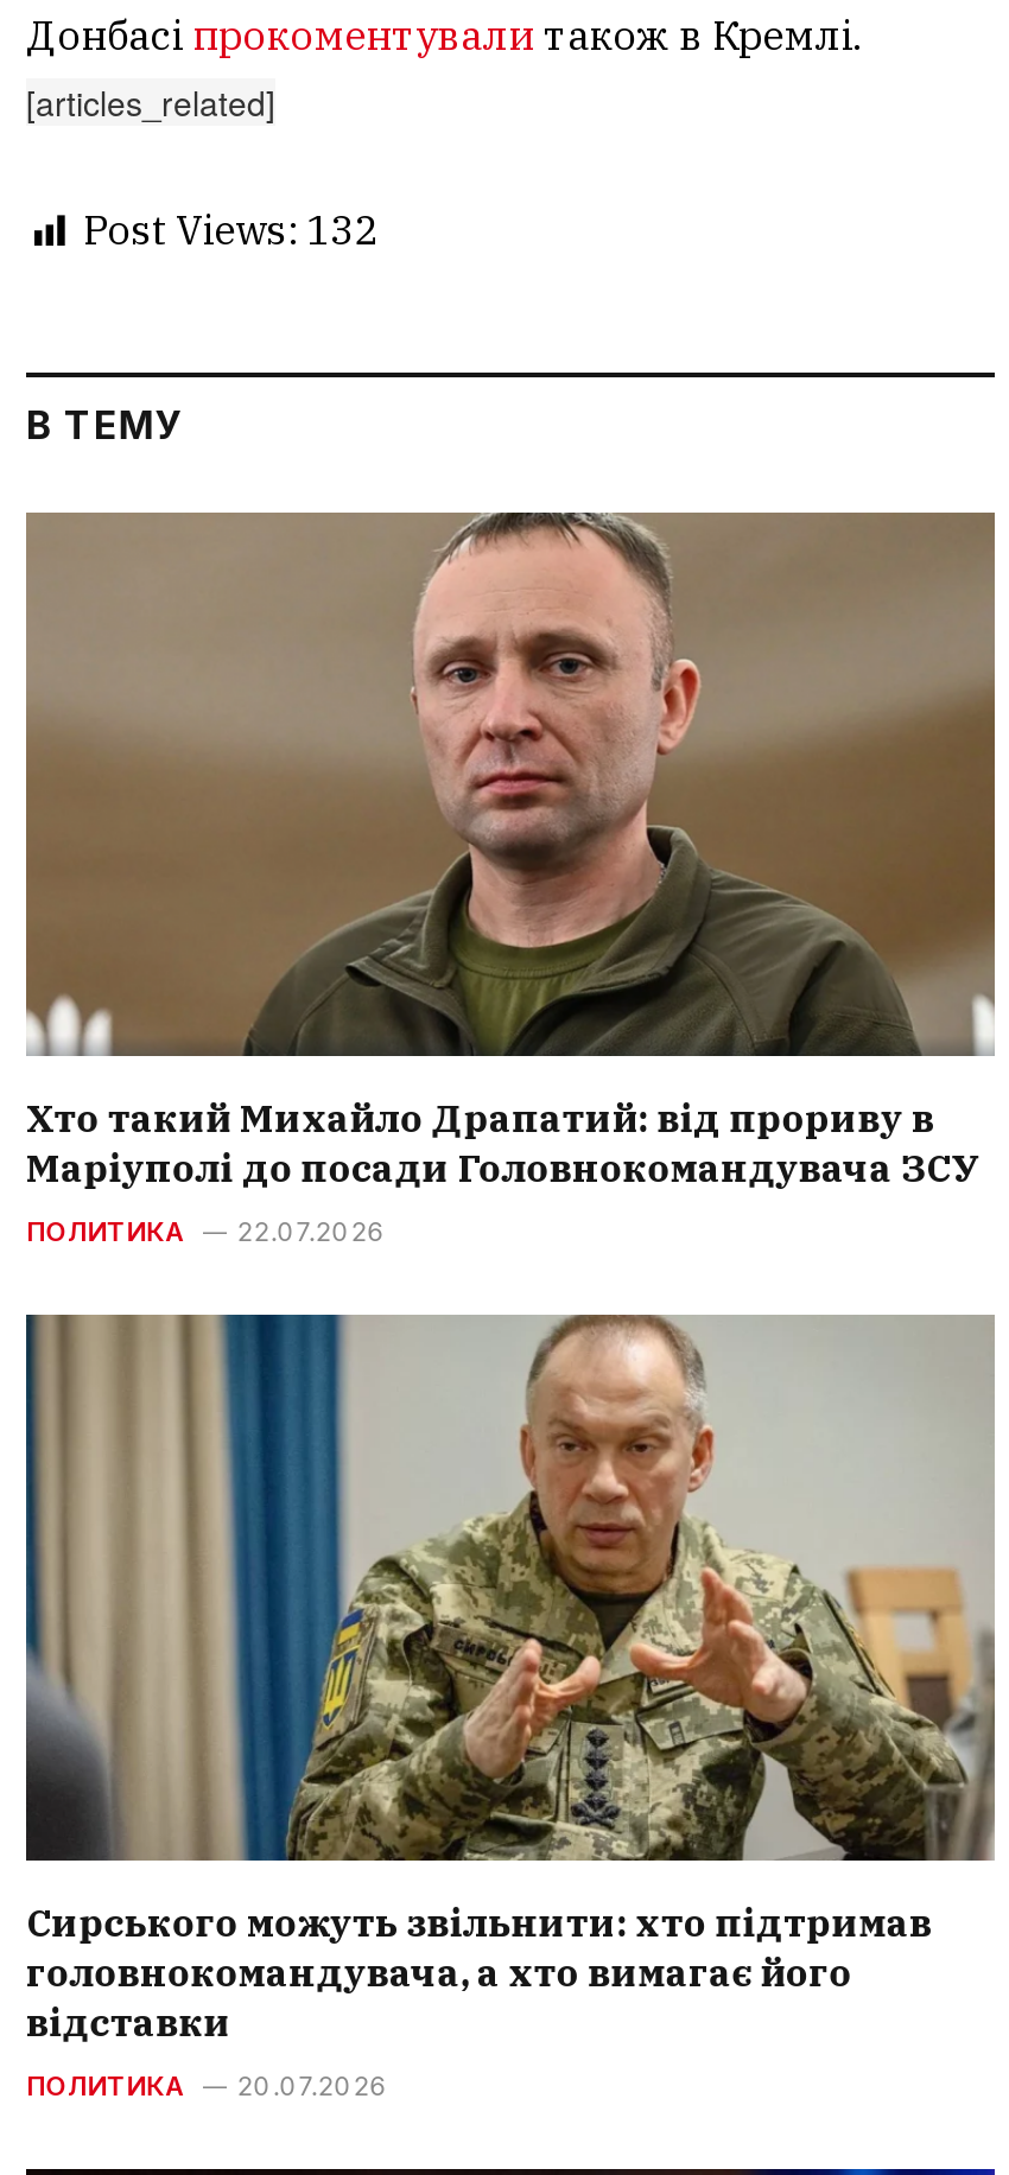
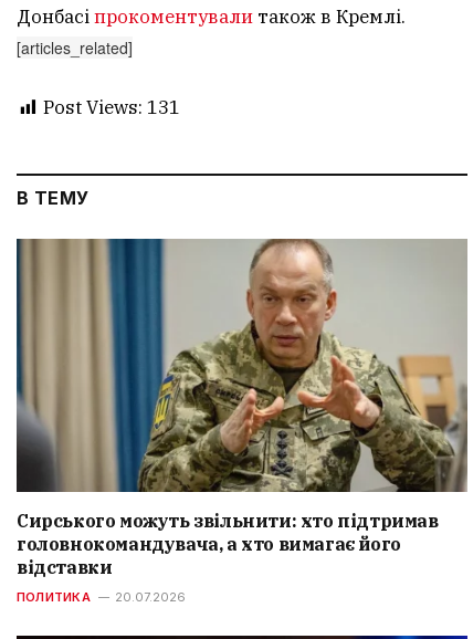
- Post Views: 132
+ Post Views: 131

- [image]
- Хто такий Михайло Драпатий: від прориву в
- Маріуполі до посади Головнокомандувача ЗСУ
- ПОЛИТИКА
- 22.07.2026
